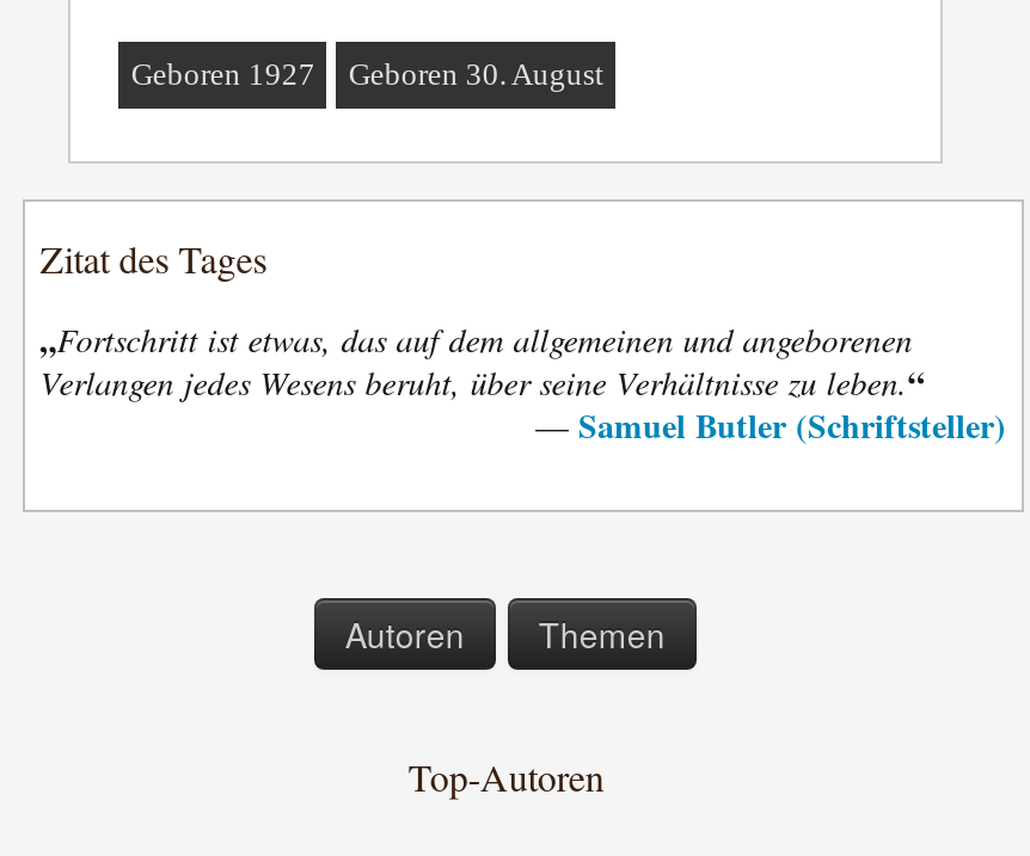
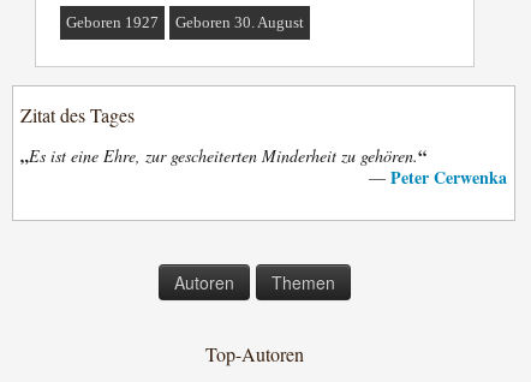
- „Fortschritt ist etwas, das auf dem allgemeinen und angeborenen
- Verlangen jedes Wesens beruht, über seine Verhältnisse zu leben.“
- — Samuel Butler (Schriftsteller)
+ „Es ist eine Ehre, zur gescheiterten Minderheit zu gehören.“
+ — Peter Cerwenka
